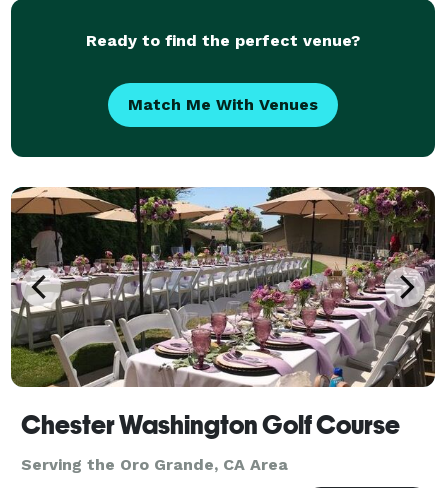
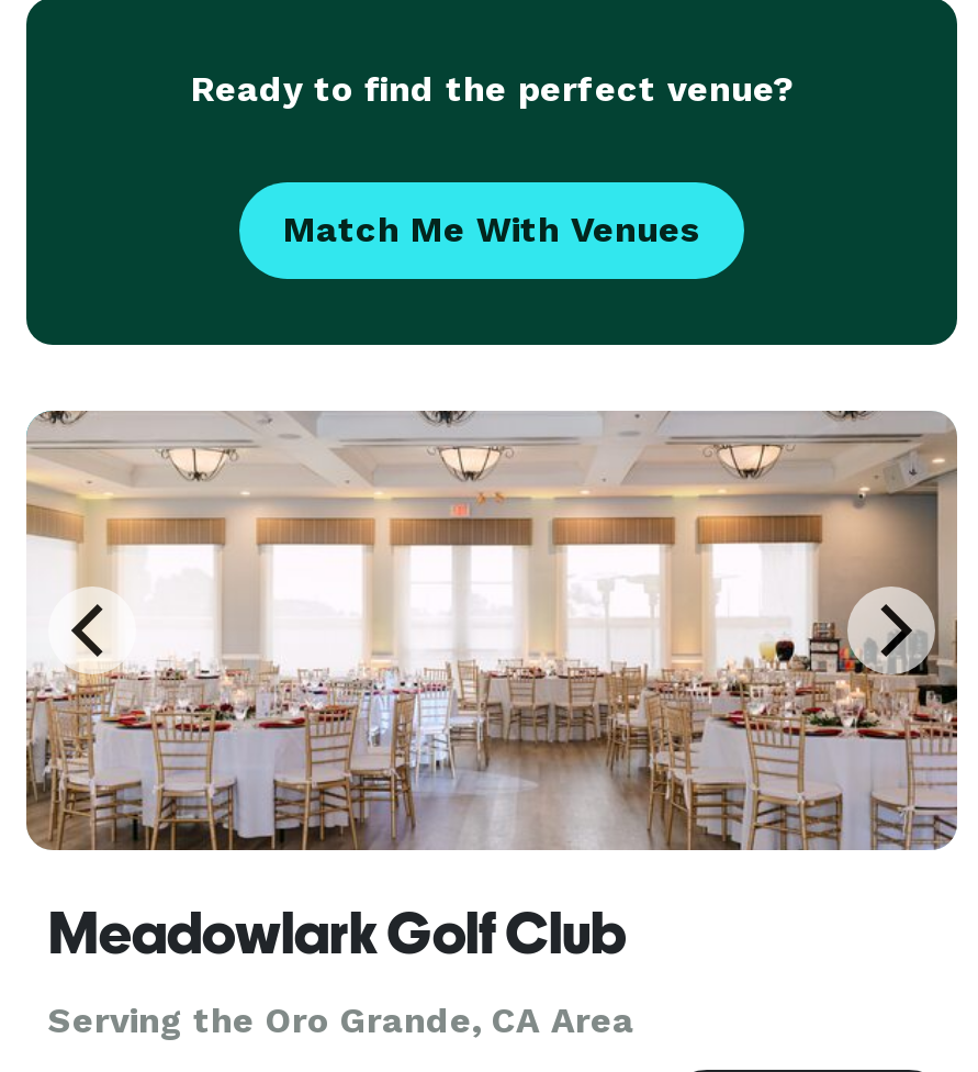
- [image]
- Chester Washington Golf Course
+ [image]
+ Meadowlark Golf Club
